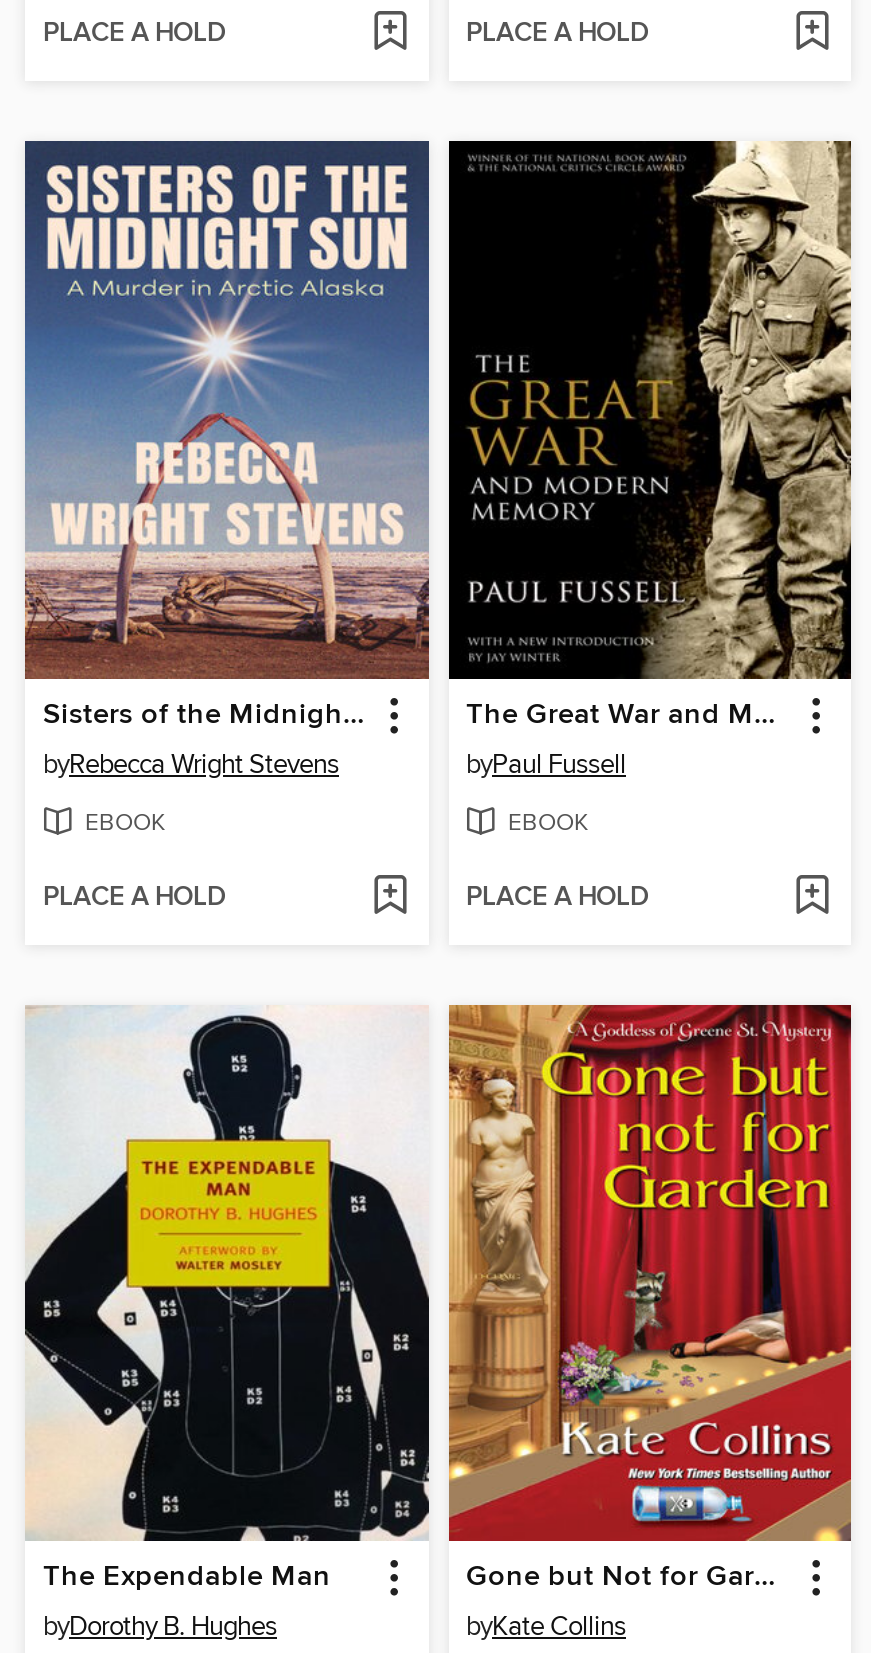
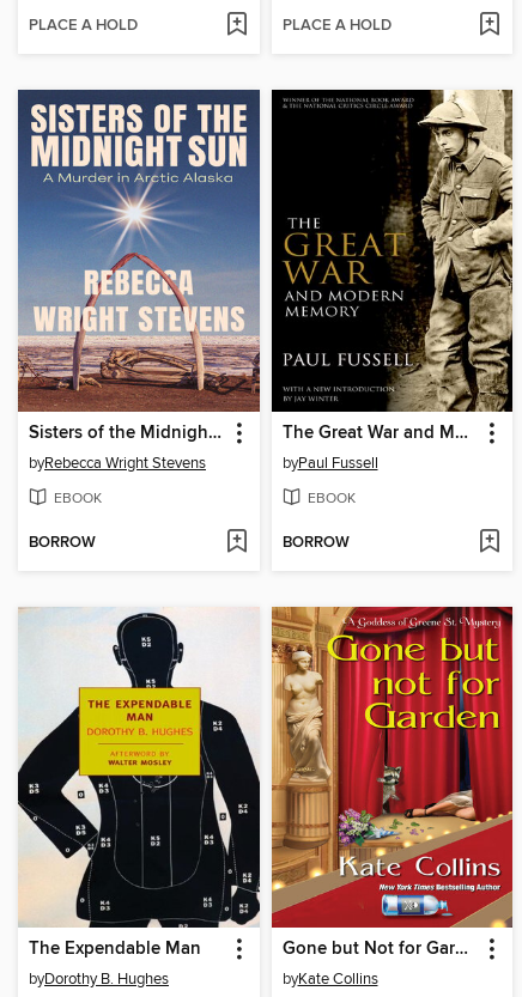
- PLACE A HOLD
+ BORROW

- PLACE A HOLD
+ BORROW
